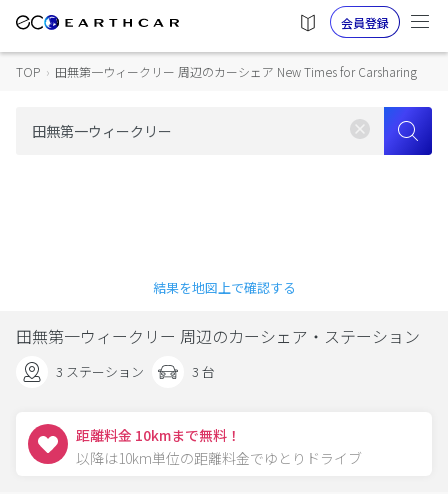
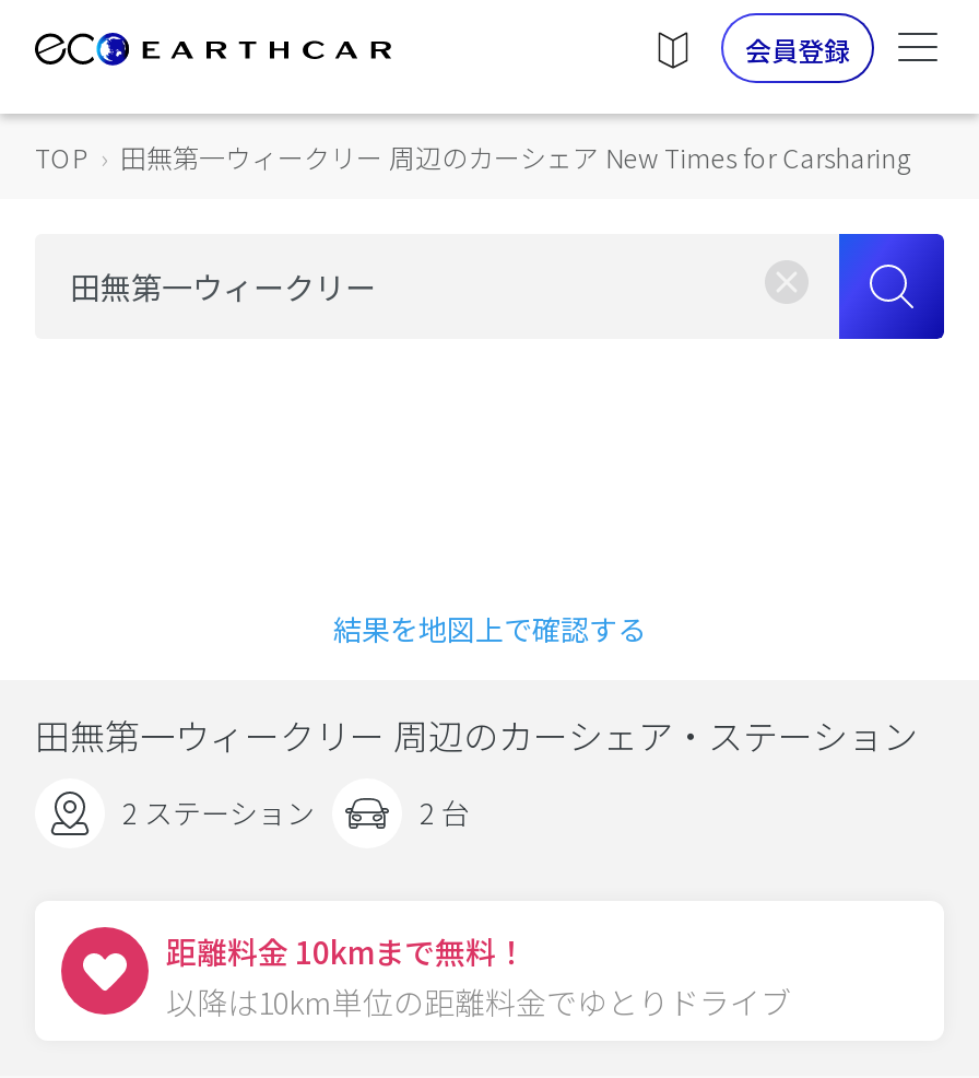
- 3 ステーション
+ 2 ステーション

- 3 台
+ 2 台
